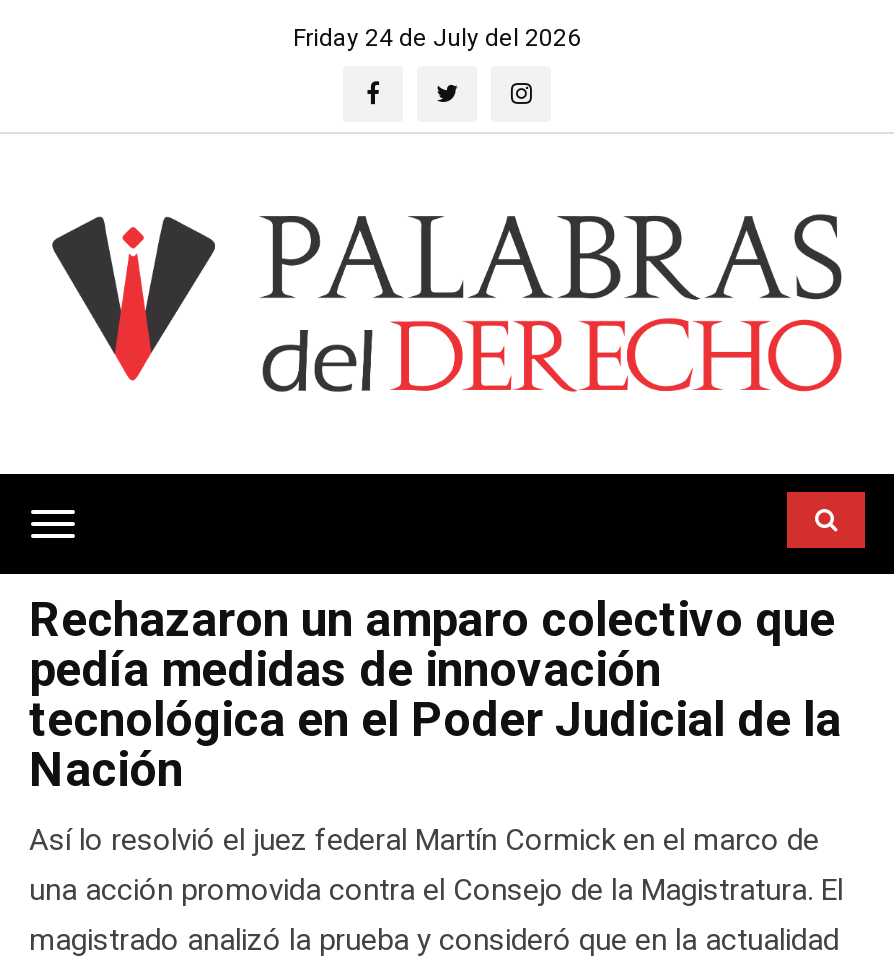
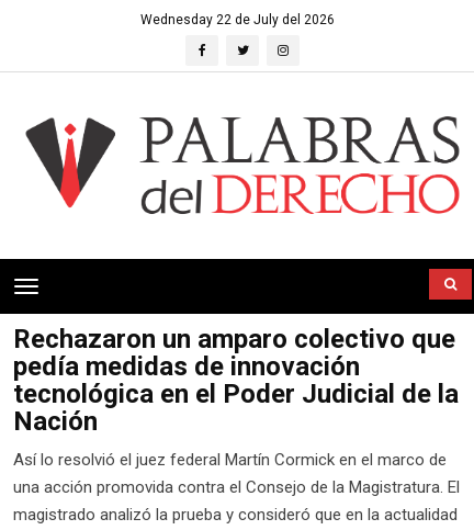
- Friday 24 de July del 2026
+ Wednesday 22 de July del 2026
